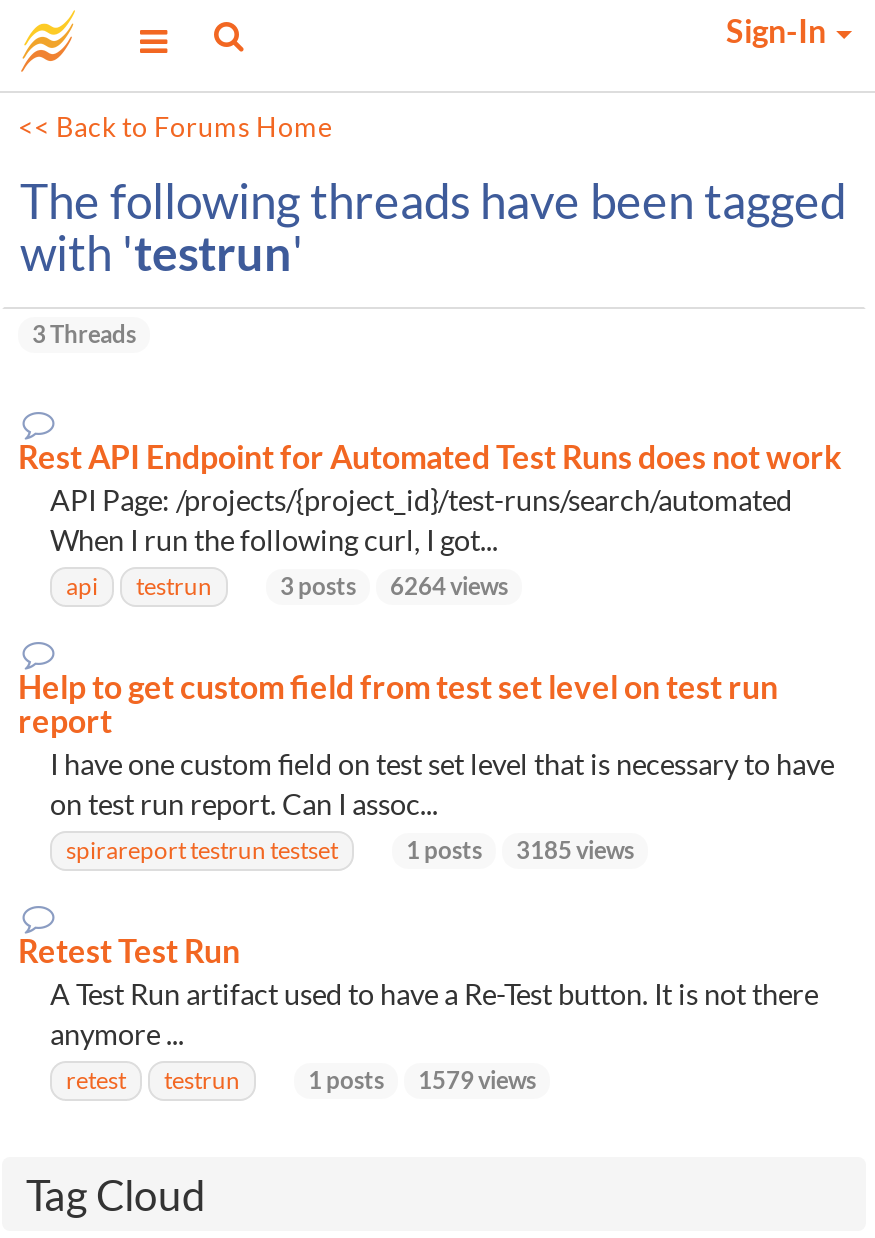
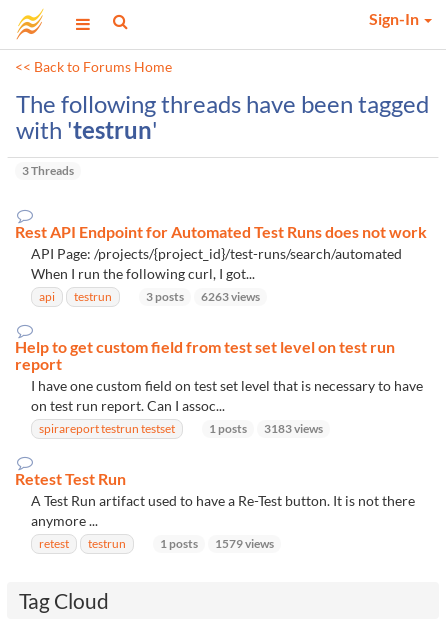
- 3 posts 6264 views
+ 3 posts 6263 views

- 1 posts 3185 views
+ 1 posts 3183 views
